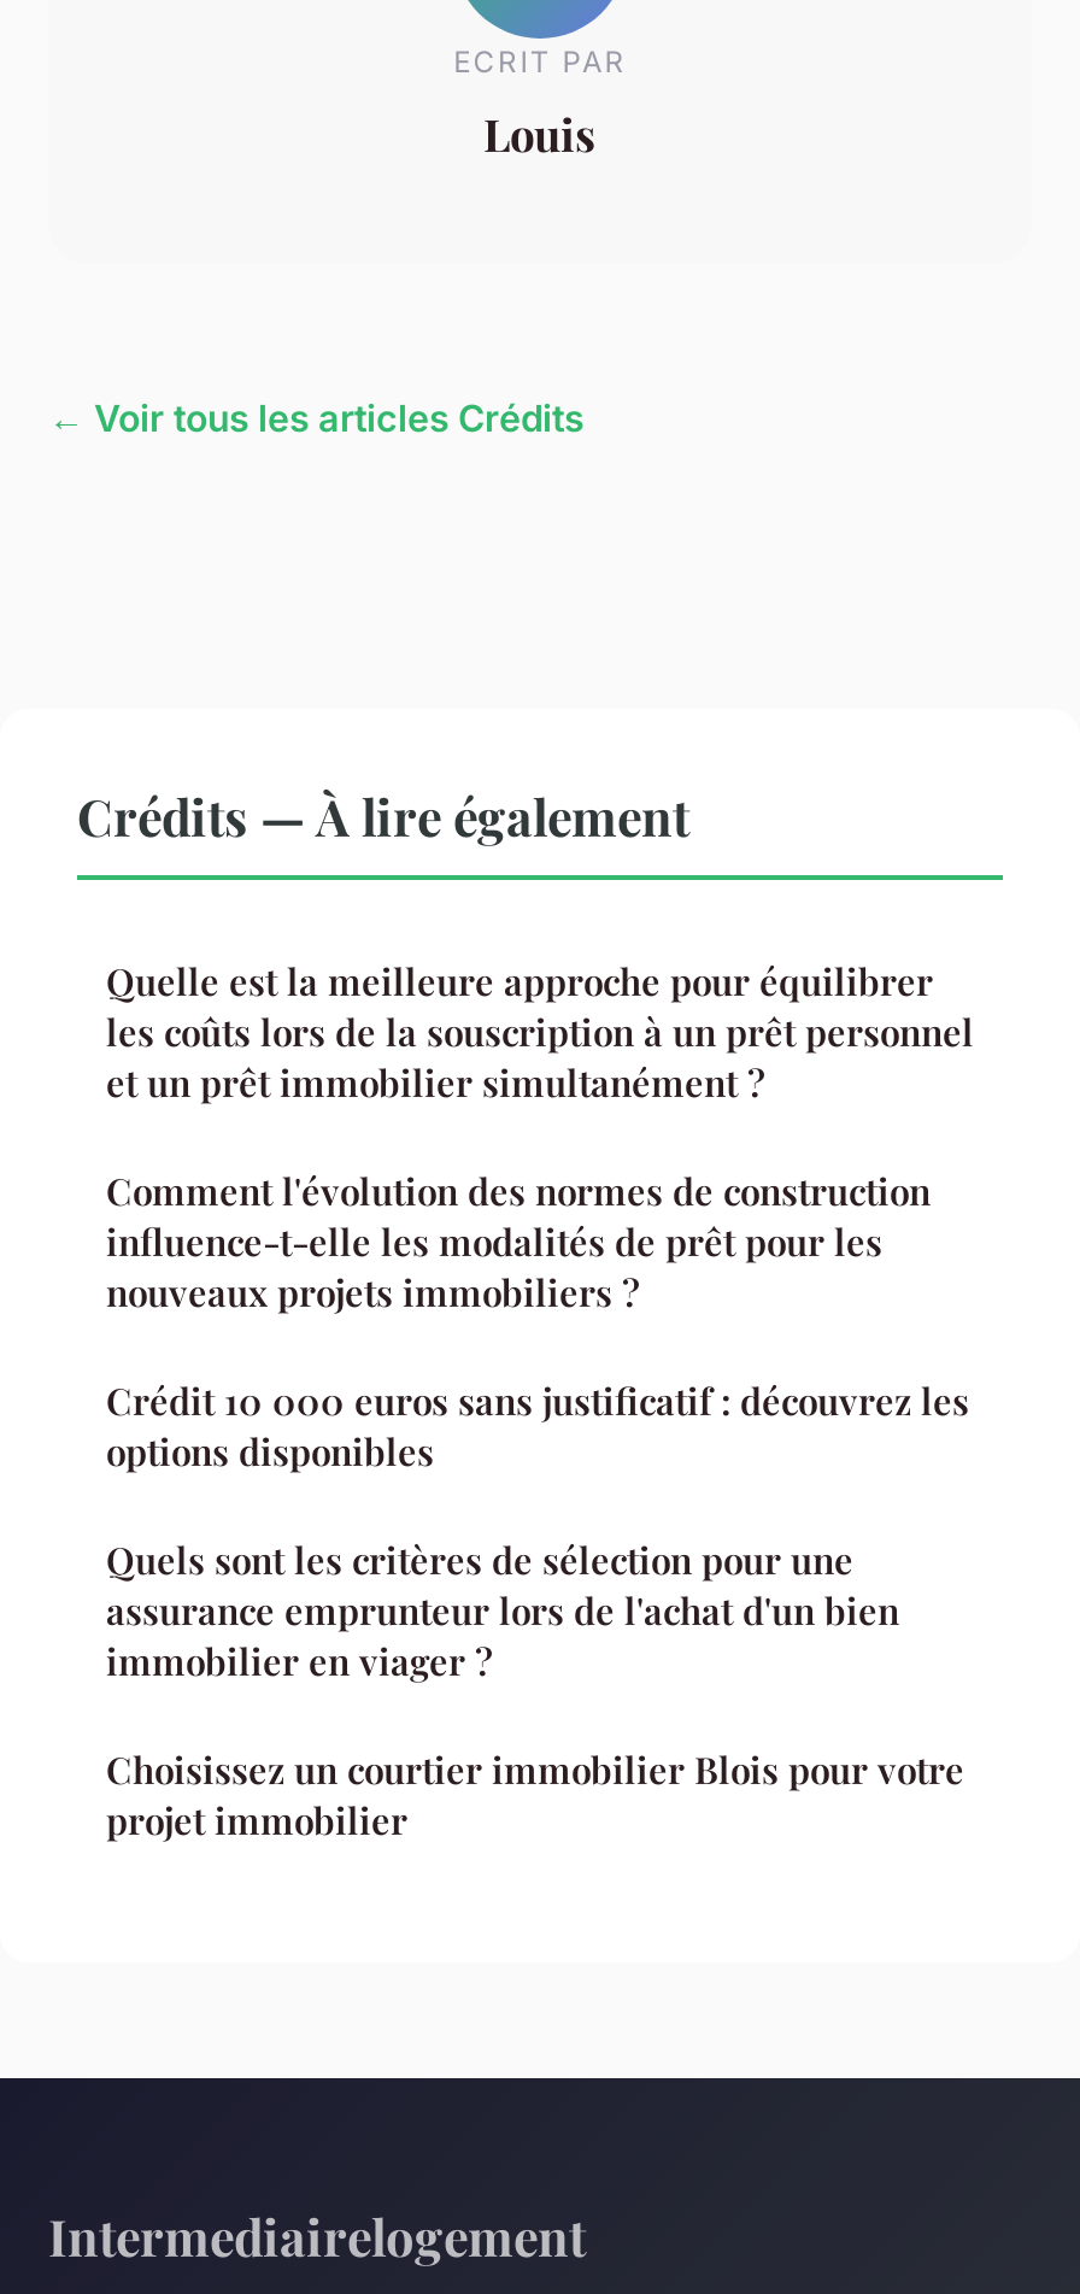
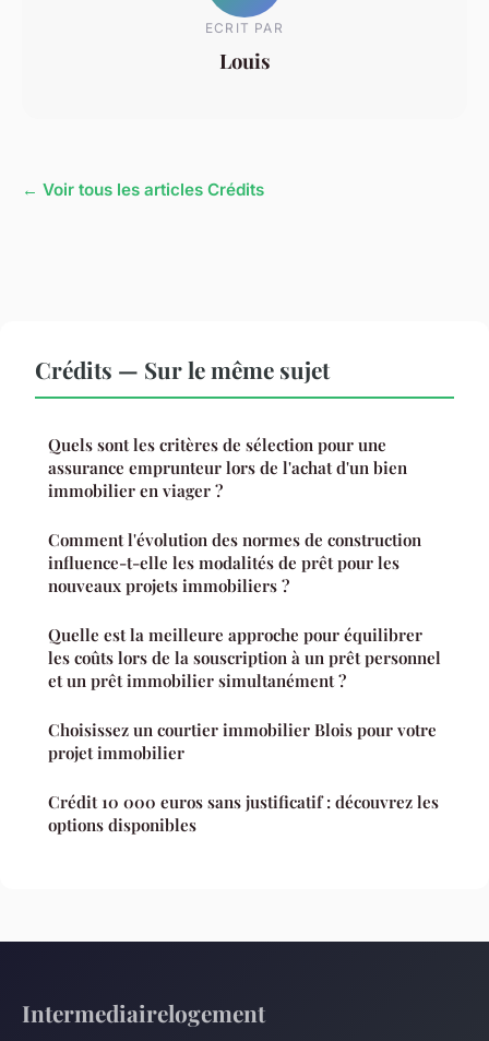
- Crédits — À lire également
+ Crédits — Sur le même sujet

moved down: Comment l'évolution des normes de construction | influence-t-elle les modalités de prêt pour les | nouveaux projets immobiliers ? | Quelle est la meilleure approche pour équilibrer | les coûts lors de la souscription à un prêt personnel | et un prêt immobilier simultanément ?

moved down: Crédit 10 000 euros sans justificatif : découvrez les | options disponibles

moved up: Quels sont les critères de sélection pour une | assurance emprunteur lors de l'achat d'un bien | immobilier en viager ?

moved up: Choisissez un courtier immobilier Blois pour votre | projet immobilier
